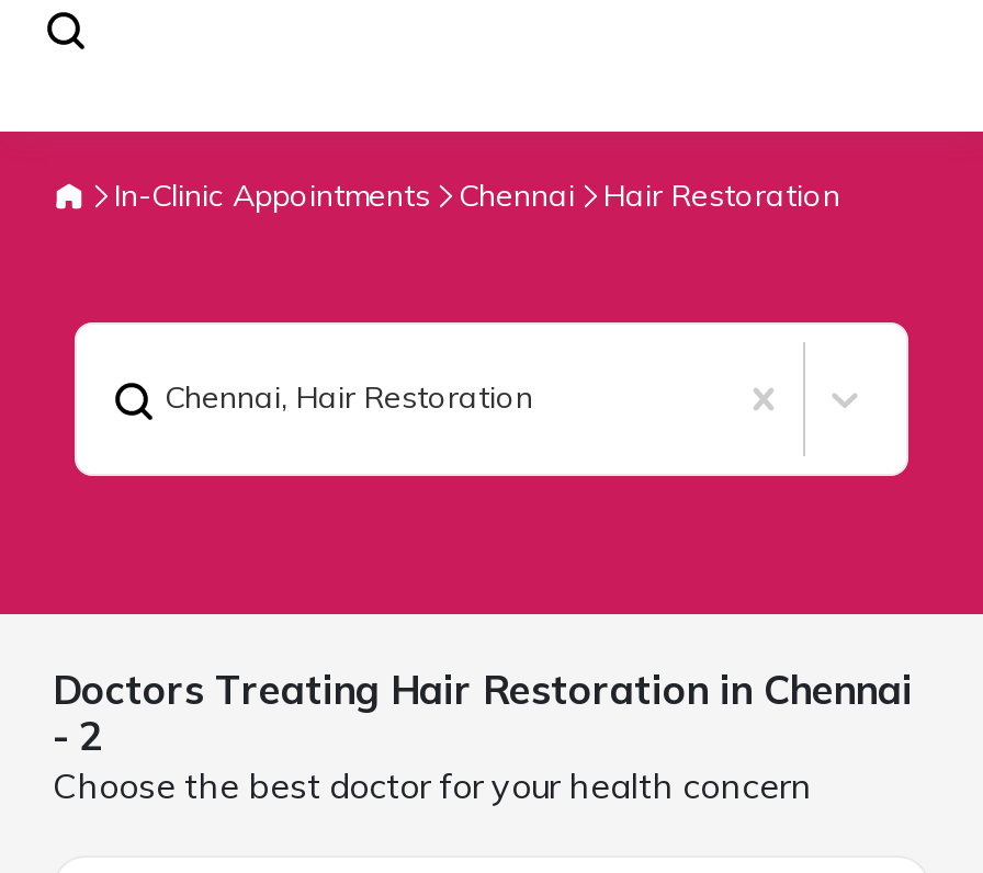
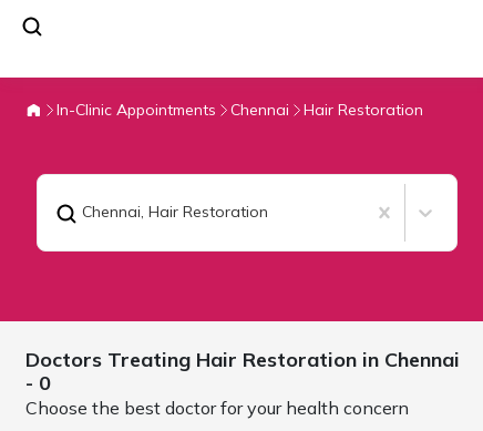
- - 2
+ - 0
